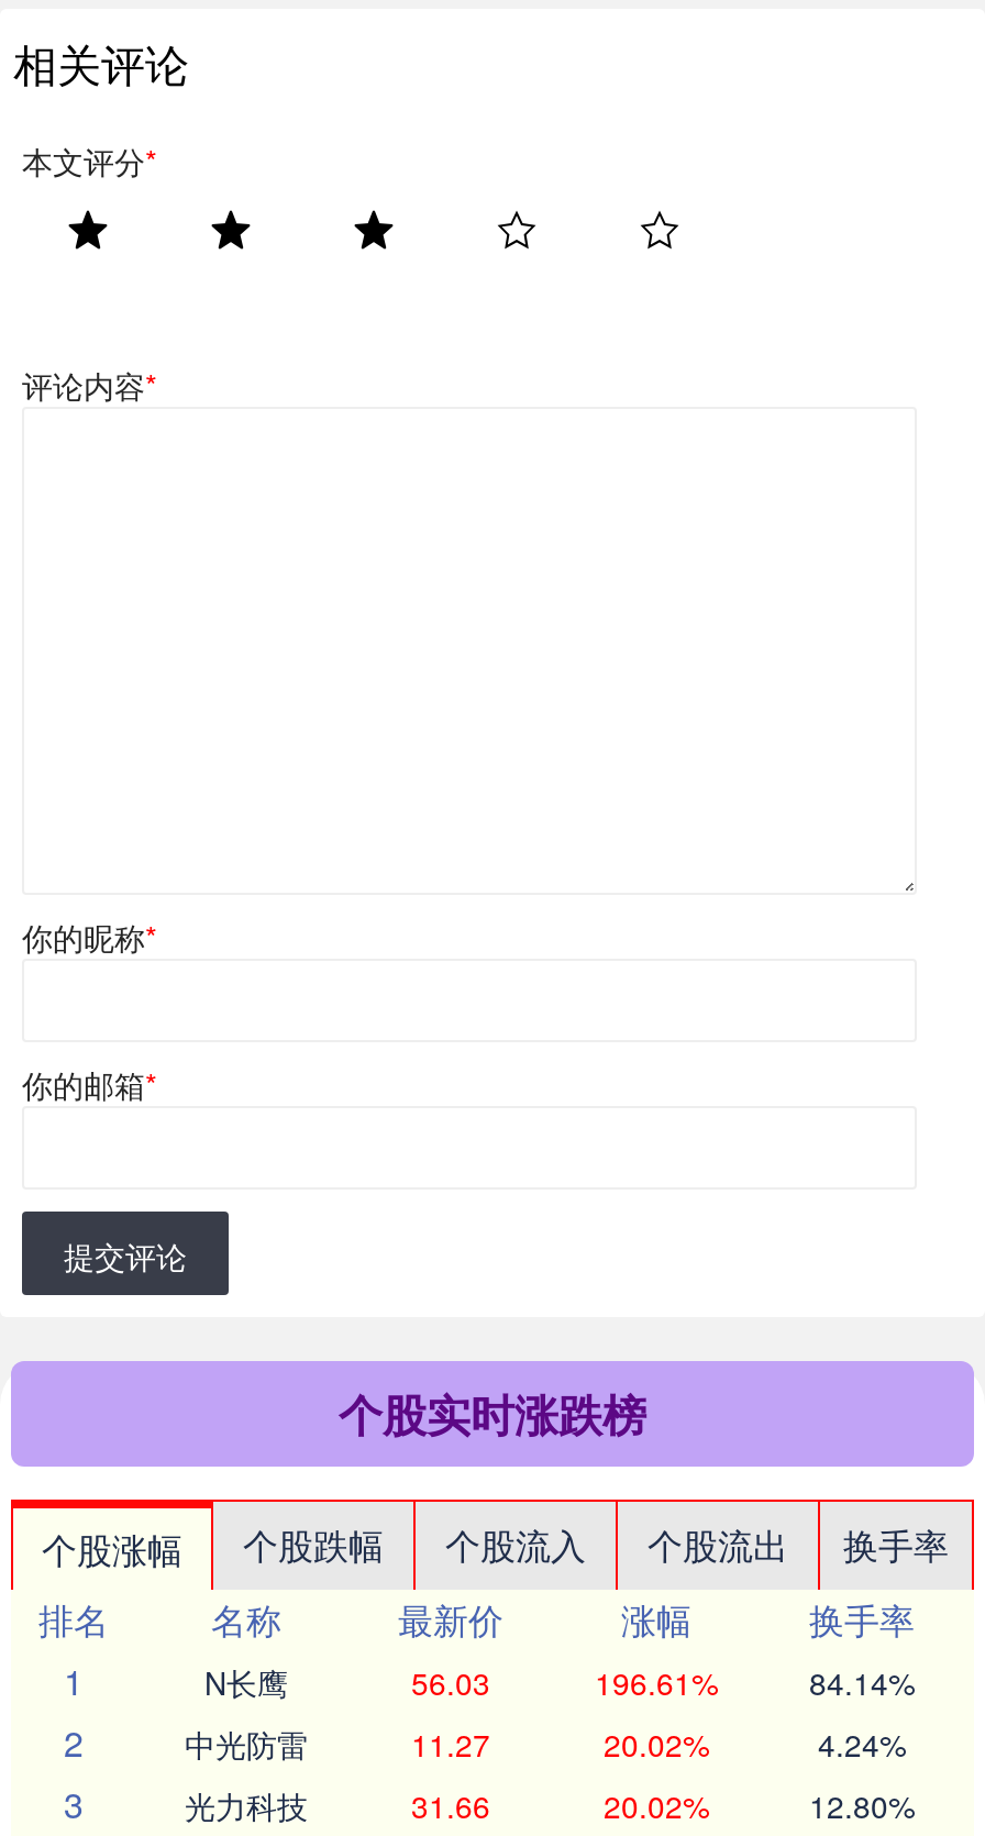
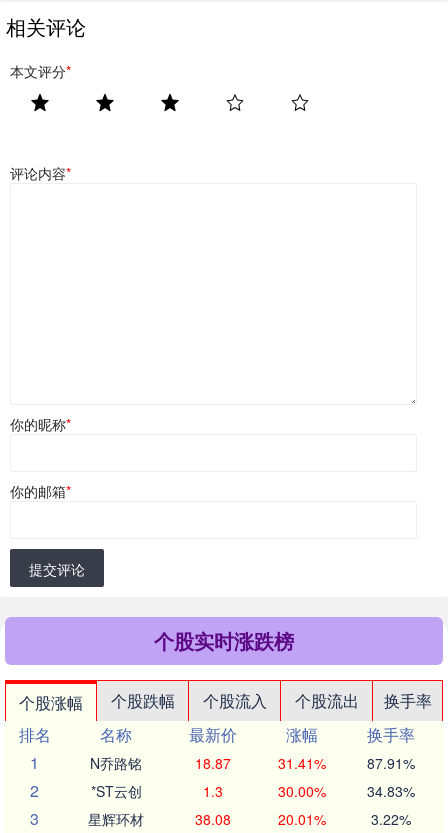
- N长鹰
- 56.03
- 196.61%
- 84.14%
+ N乔路铭
+ 18.87
+ 31.41%
+ 87.91%

- 中光防雷
- 11.27
- 20.02%
- 4.24%
+ *ST云创
+ 1.3
+ 30.00%
+ 34.83%

- 光力科技
- 31.66
- 20.02%
- 12.80%
+ 星辉环材
+ 38.08
+ 20.01%
+ 3.22%
